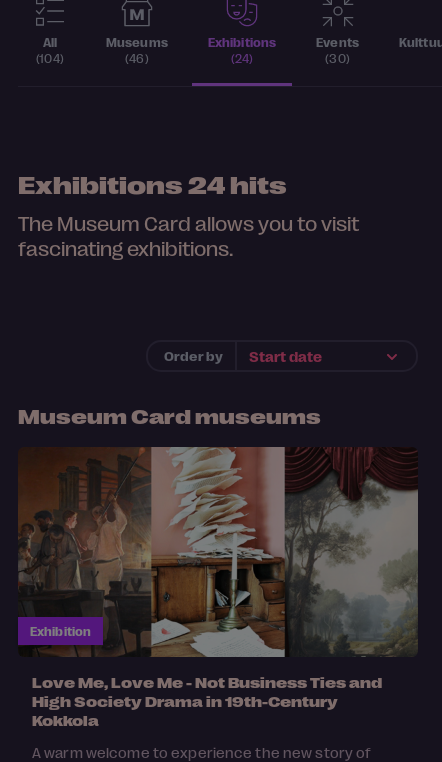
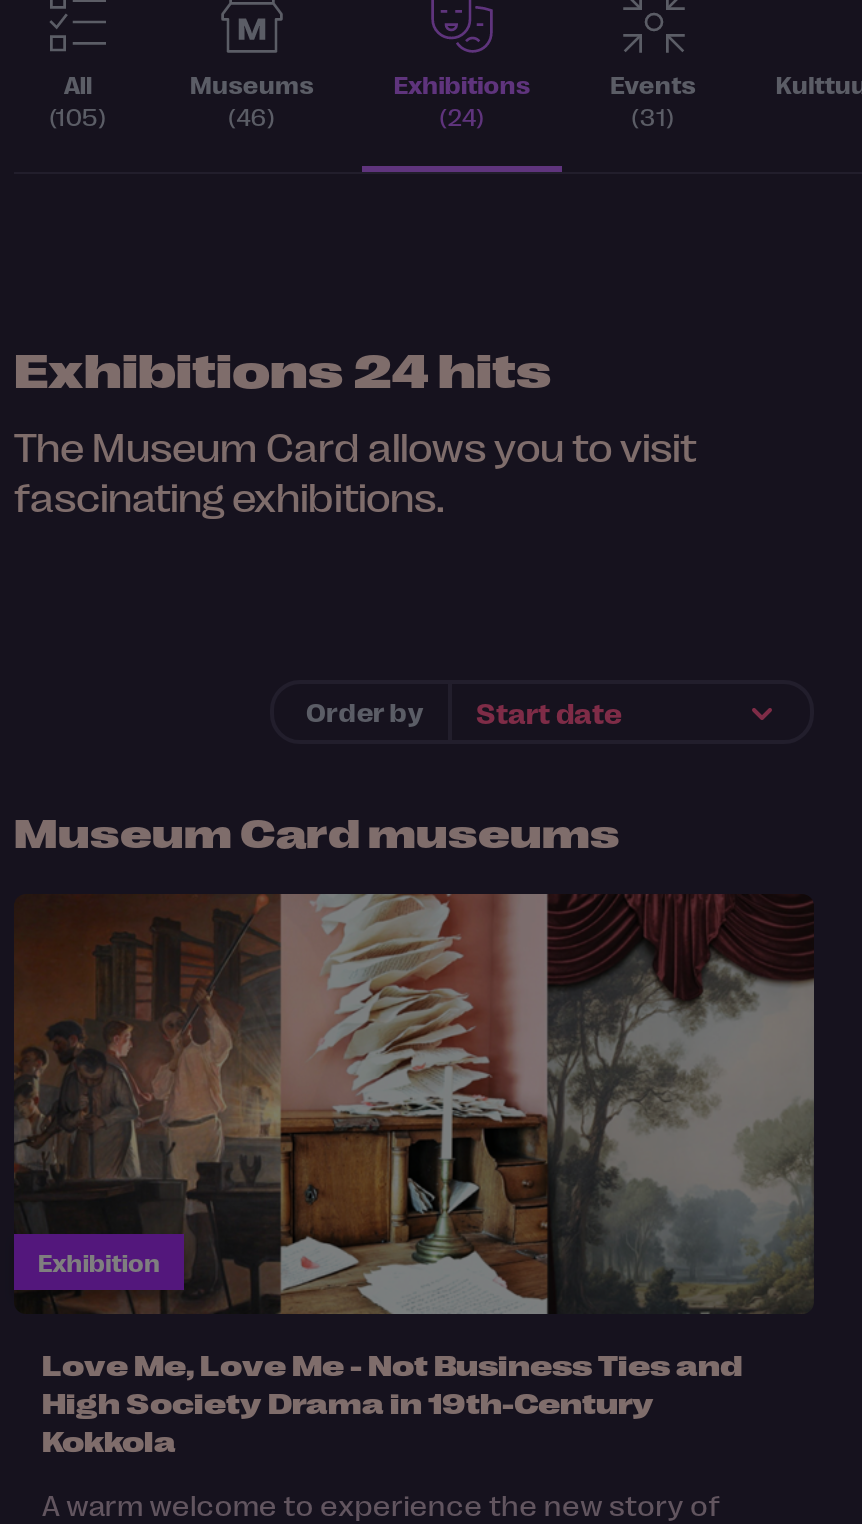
- (104)
+ (105)

- (30)
+ (31)
